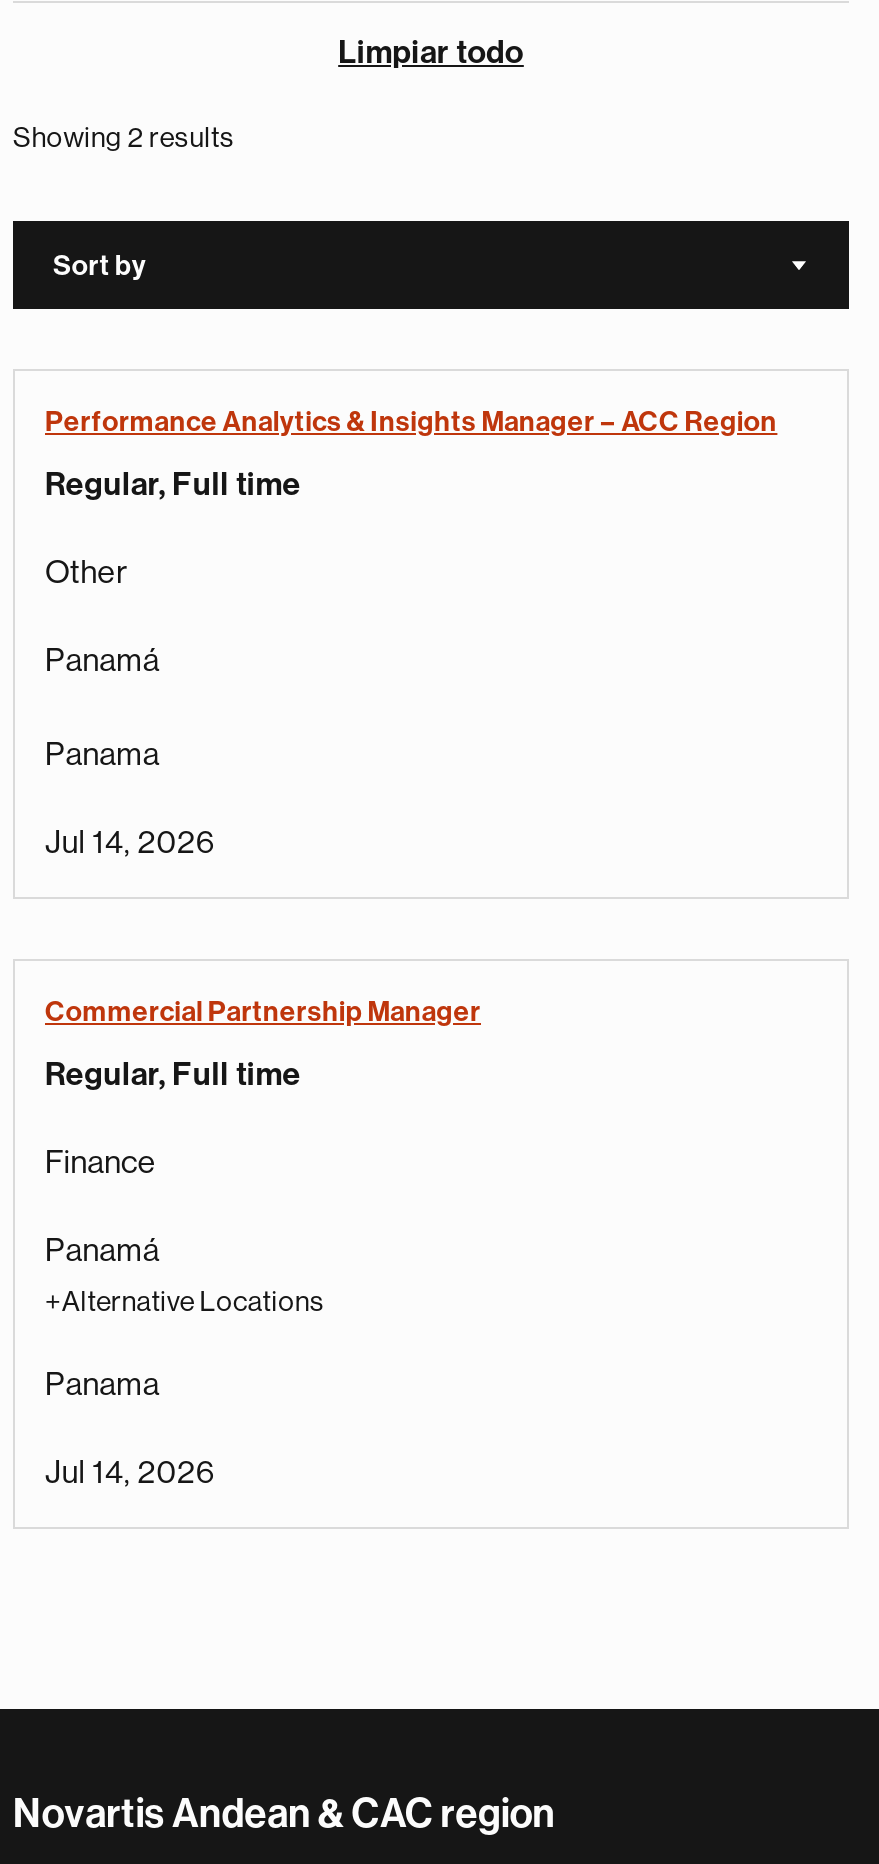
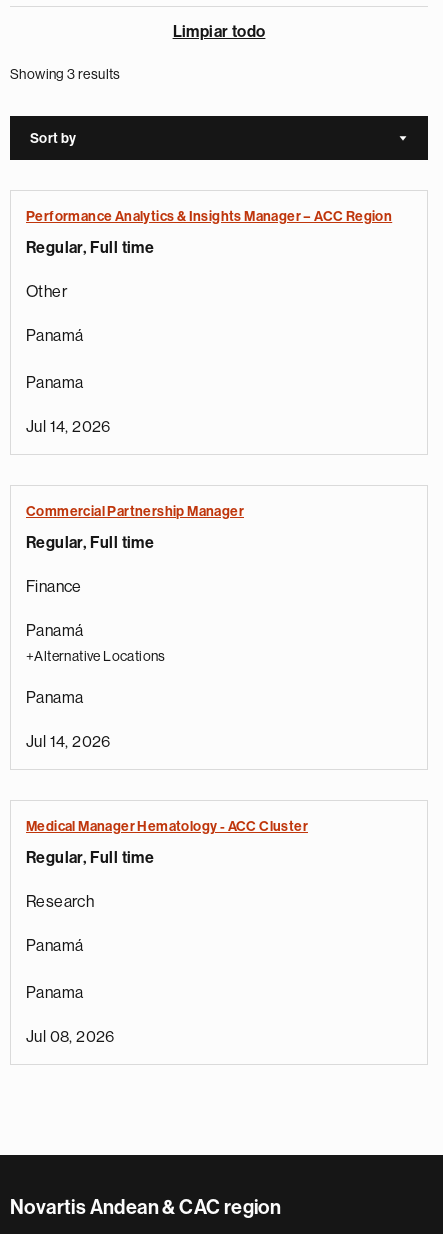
- Showing 2 results
+ Showing 3 results

+ Medical Manager Hematology - ACC Cluster
+ Regular, Full time
+ Research
+ Panamá
+ Panama
+ Jul 08, 2026
